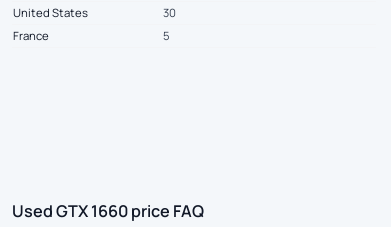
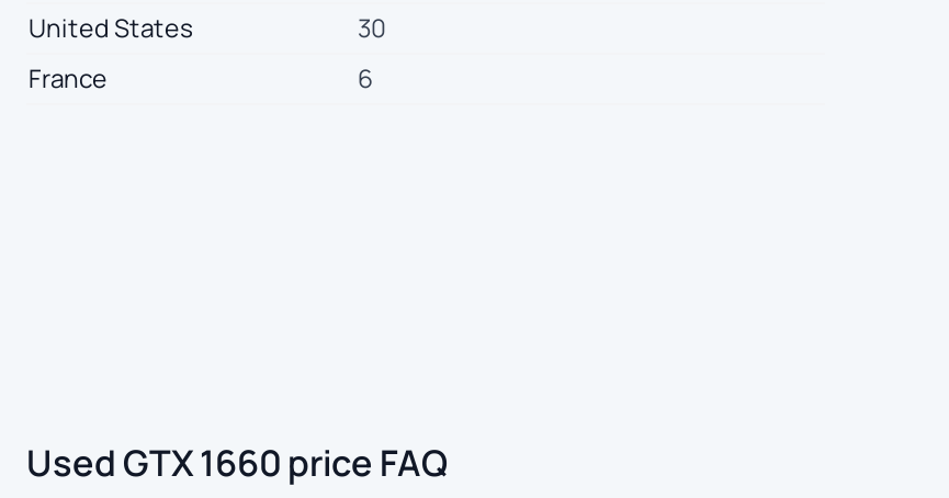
- 5
+ 6
